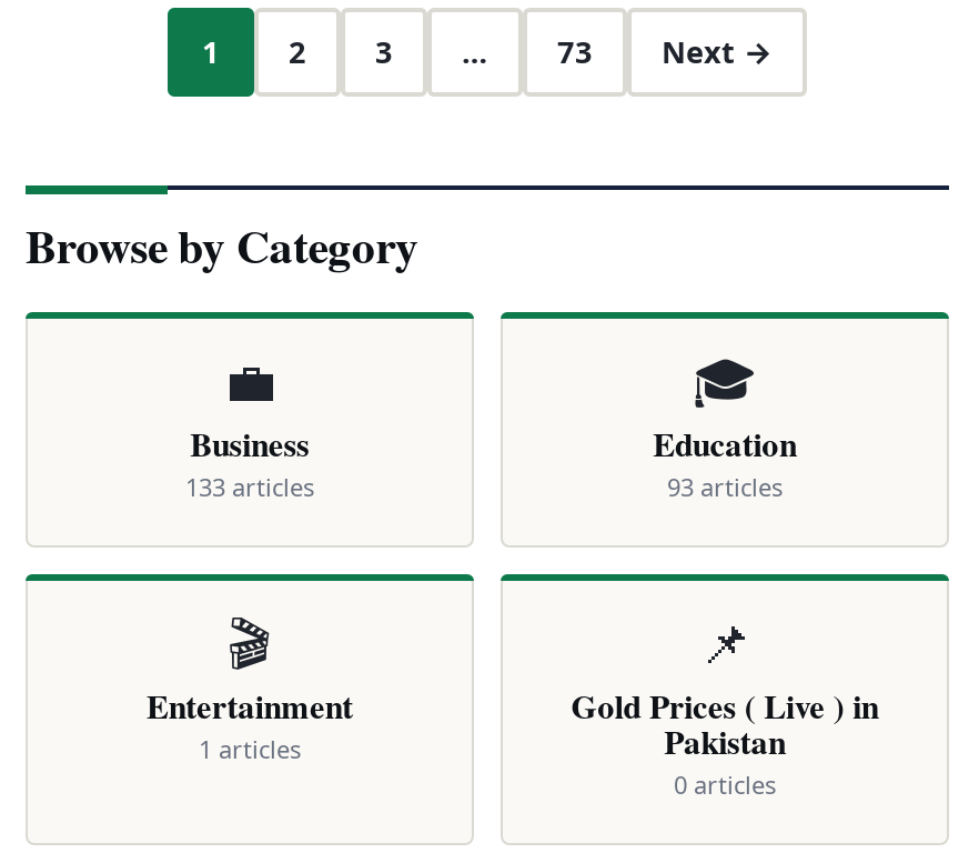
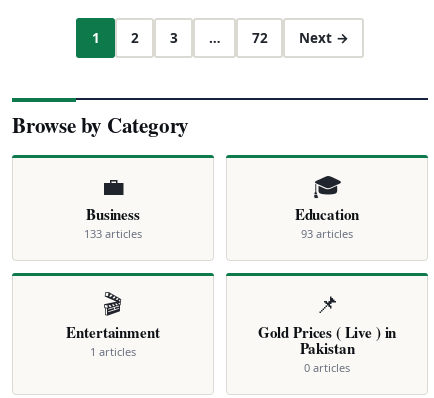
- 73
+ 72
